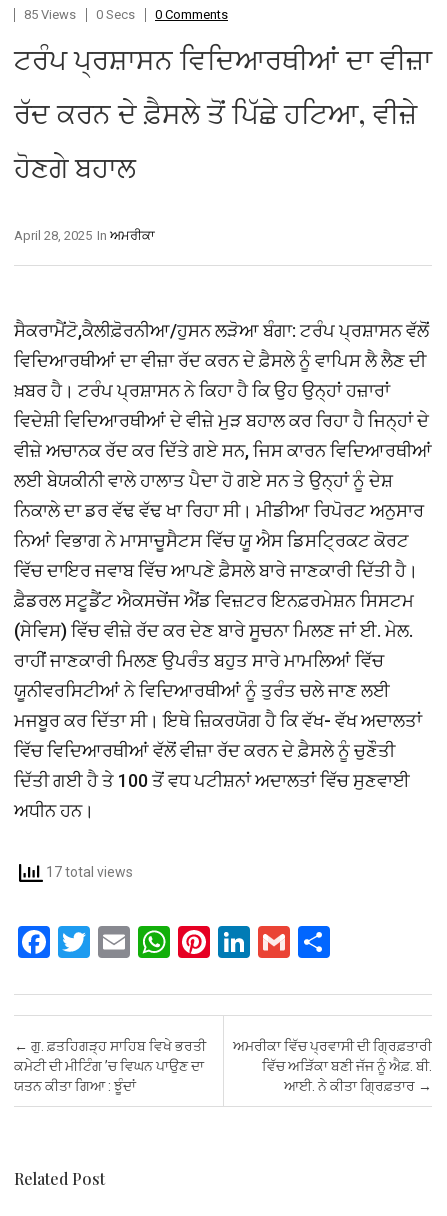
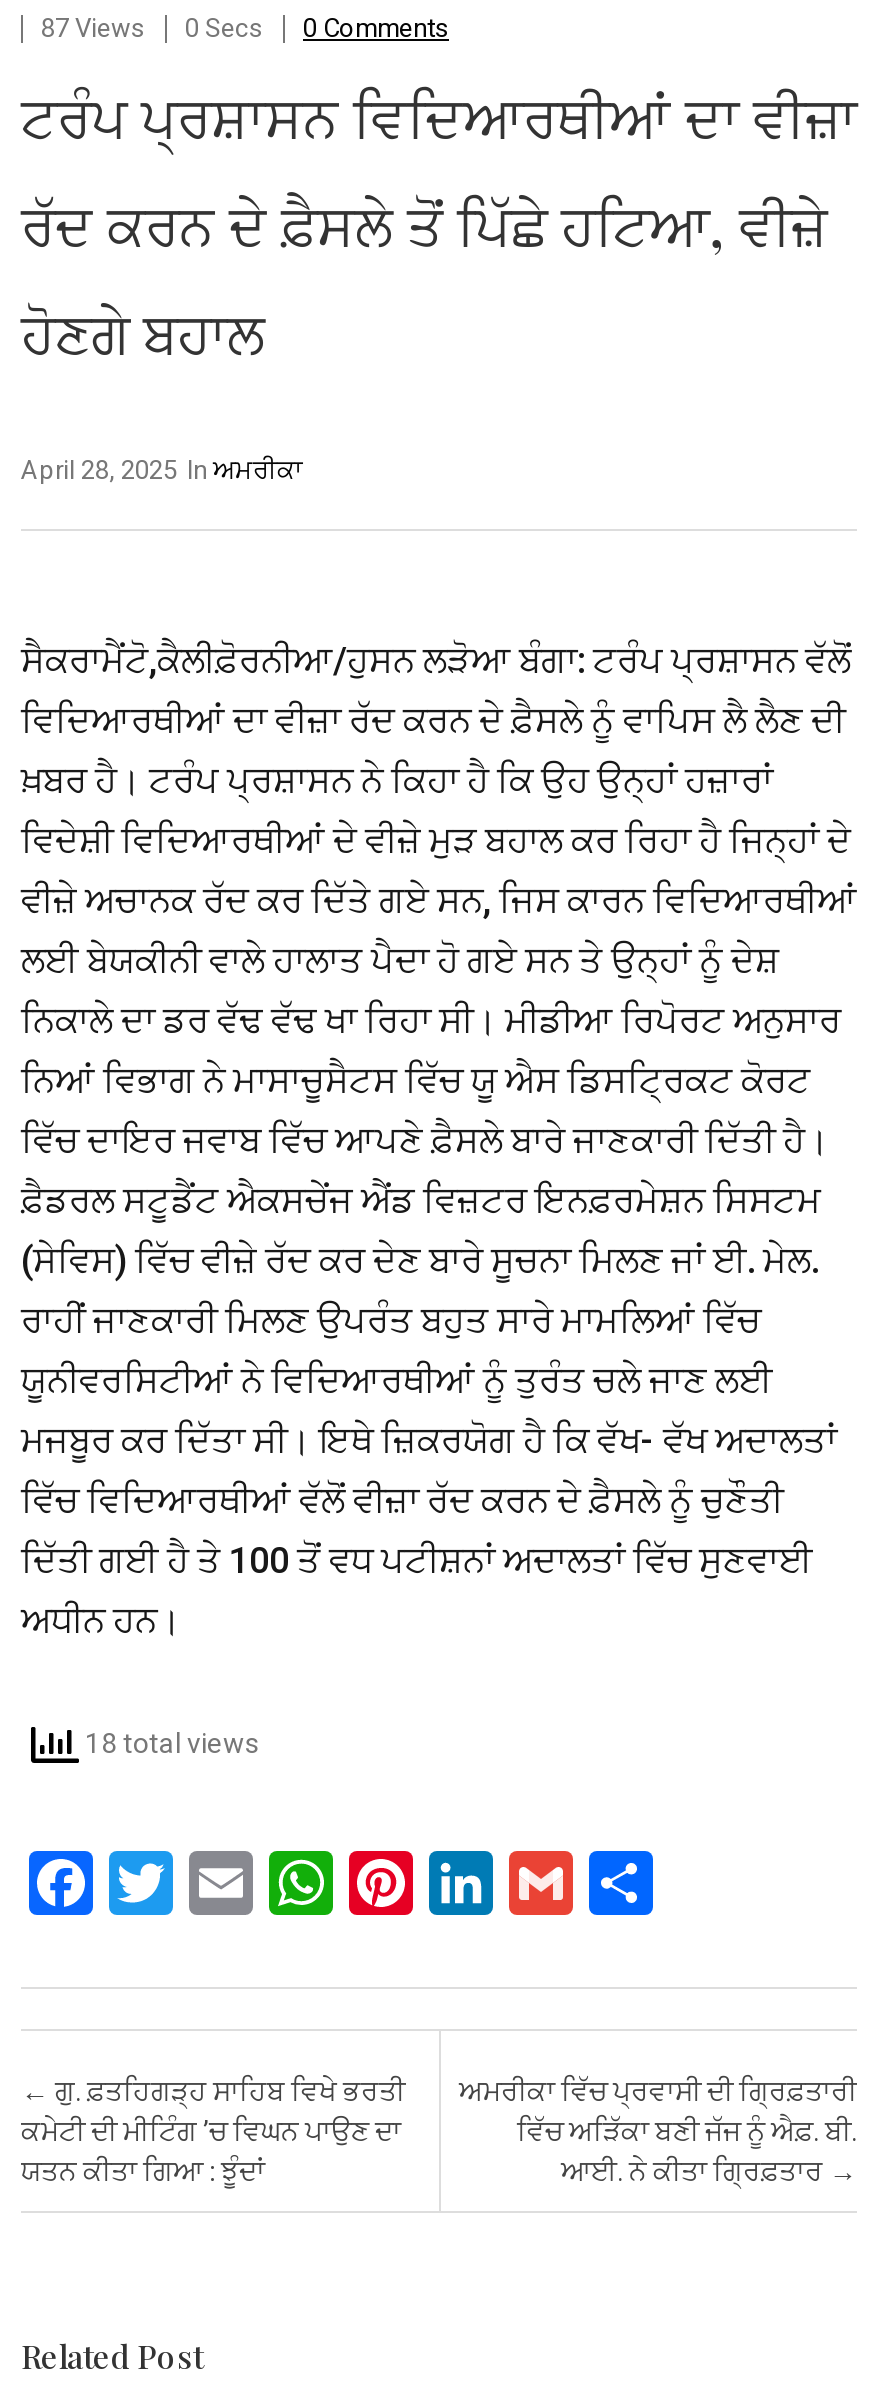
- 85 Views 0 Secs 0 Comments
+ 87 Views 0 Secs 0 Comments

- 17 total views
+ 18 total views
